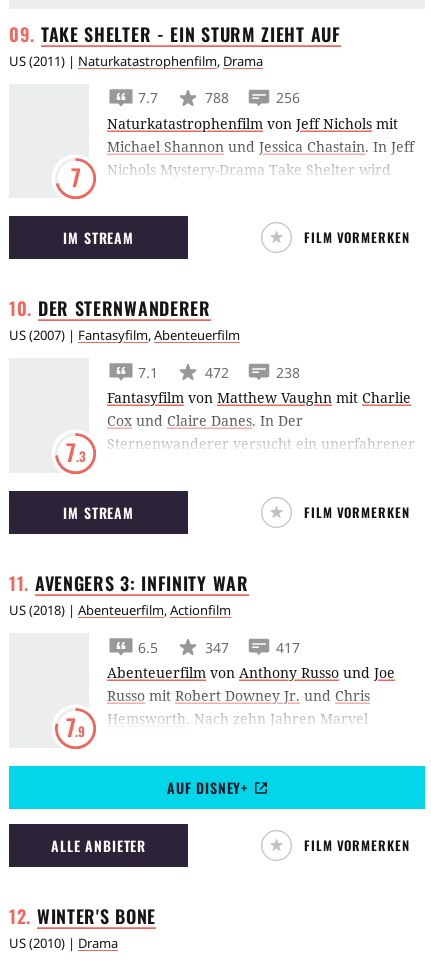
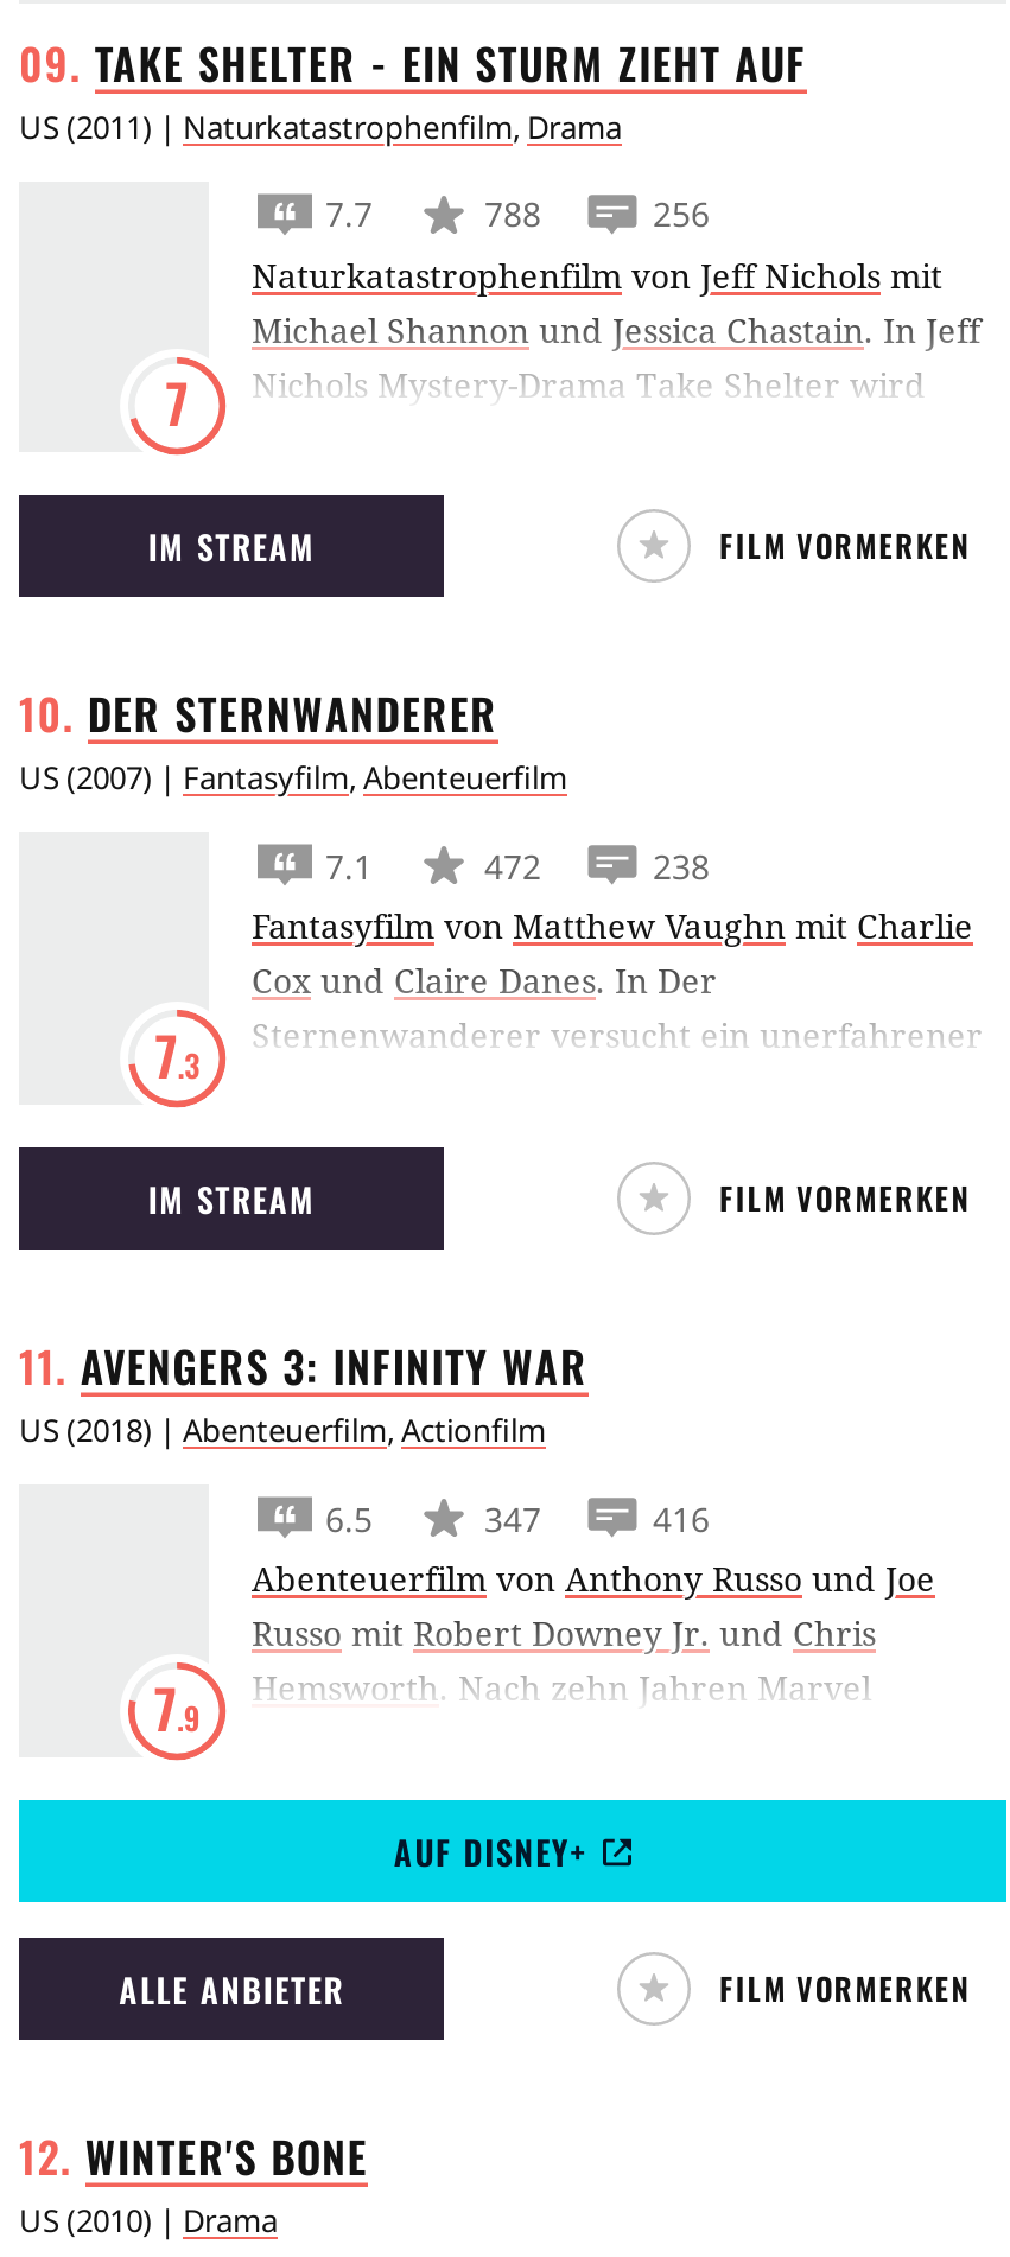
- 417
+ 416
